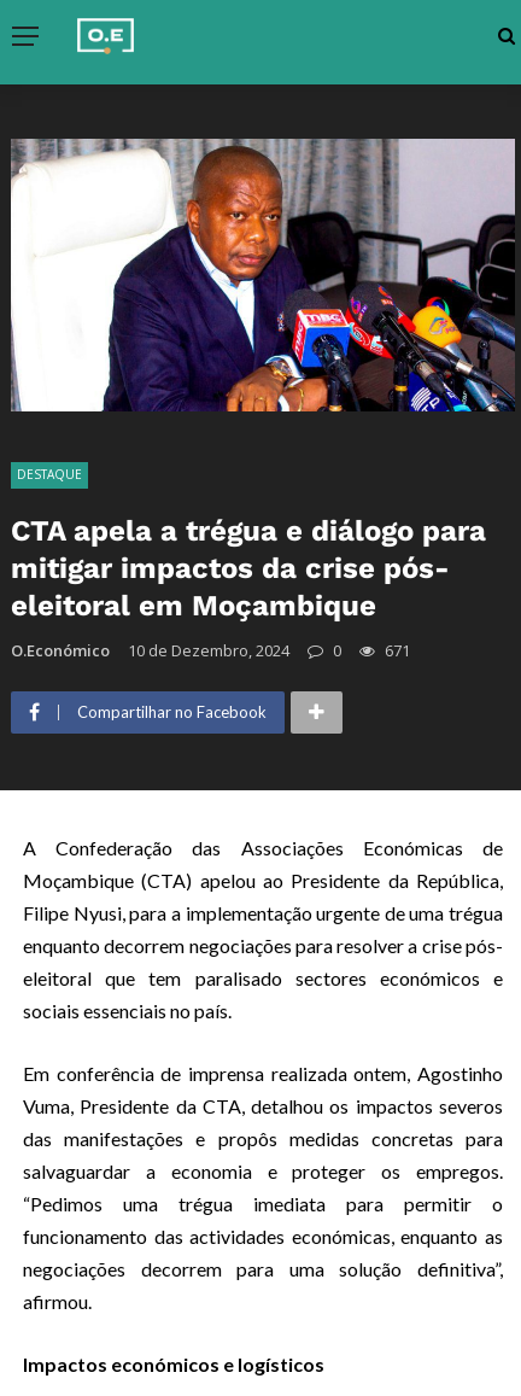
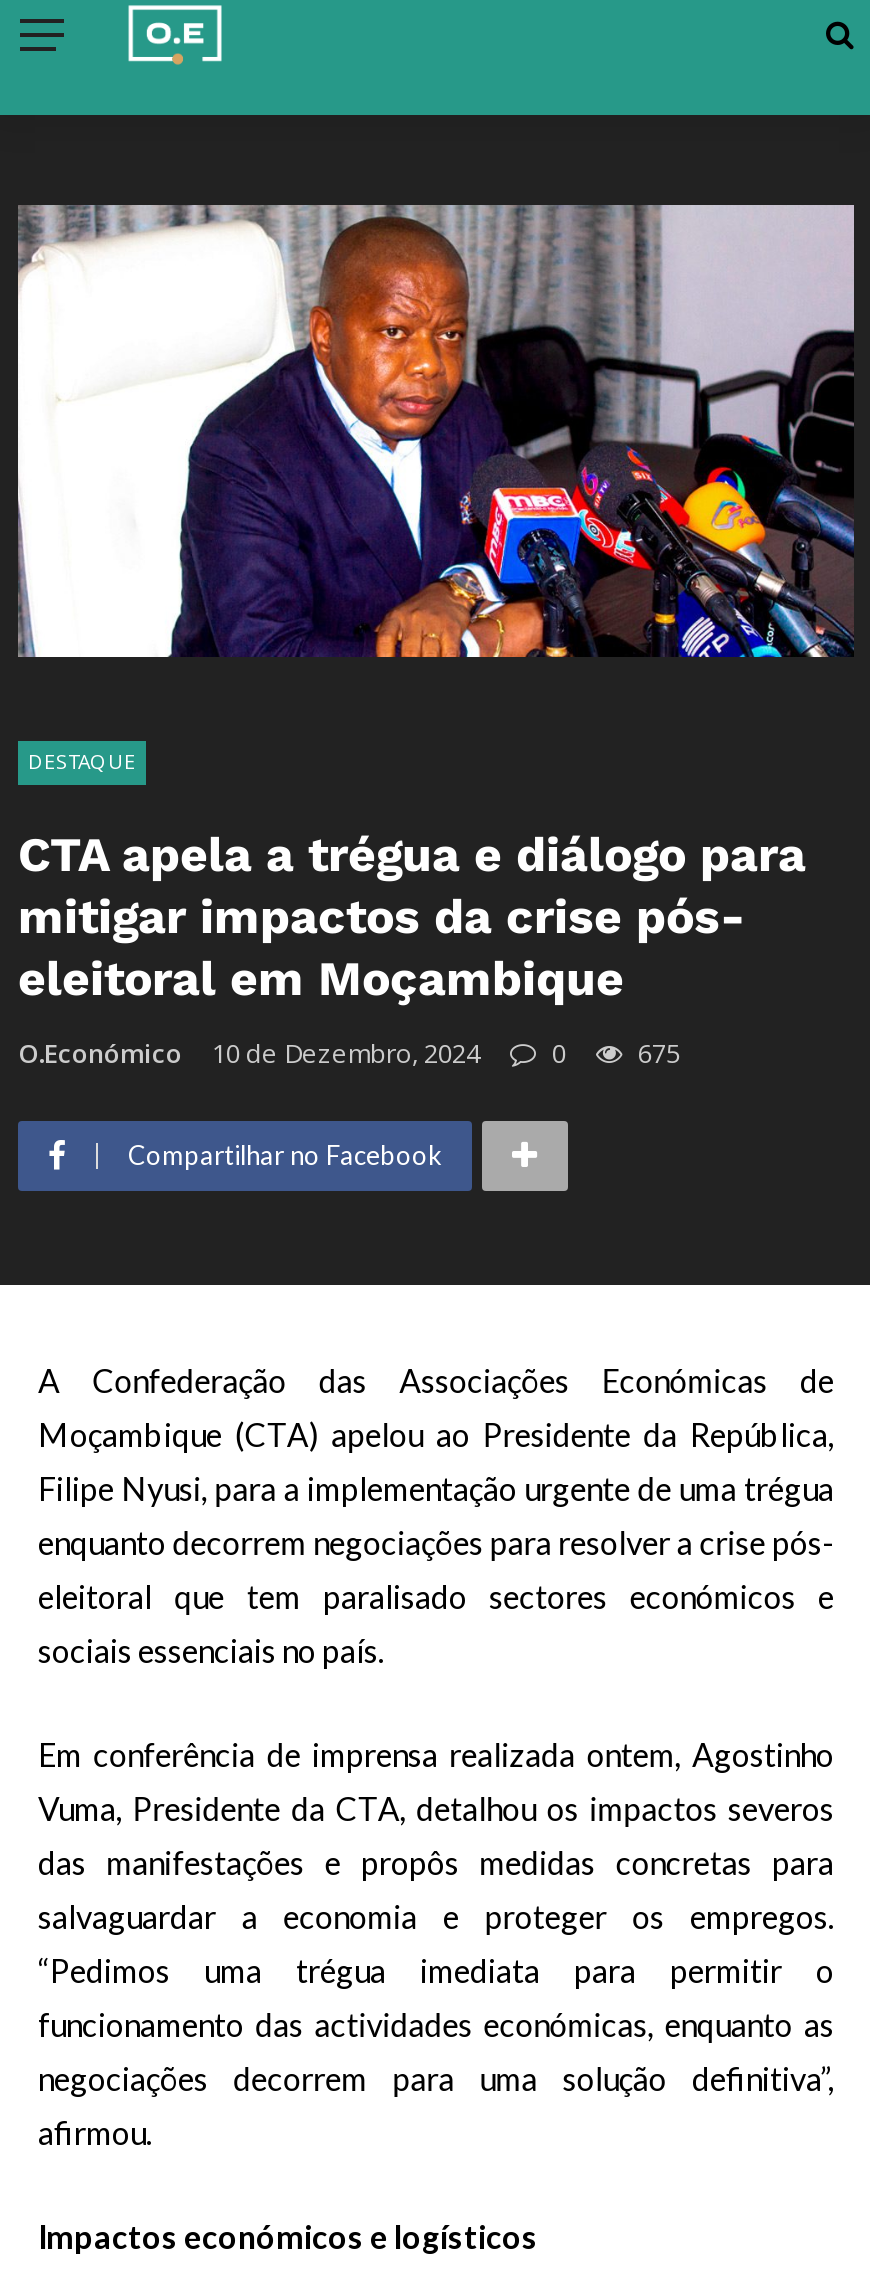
- O.Económico 10 de Dezembro, 2024 0 671
+ O.Económico 10 de Dezembro, 2024 0 675
